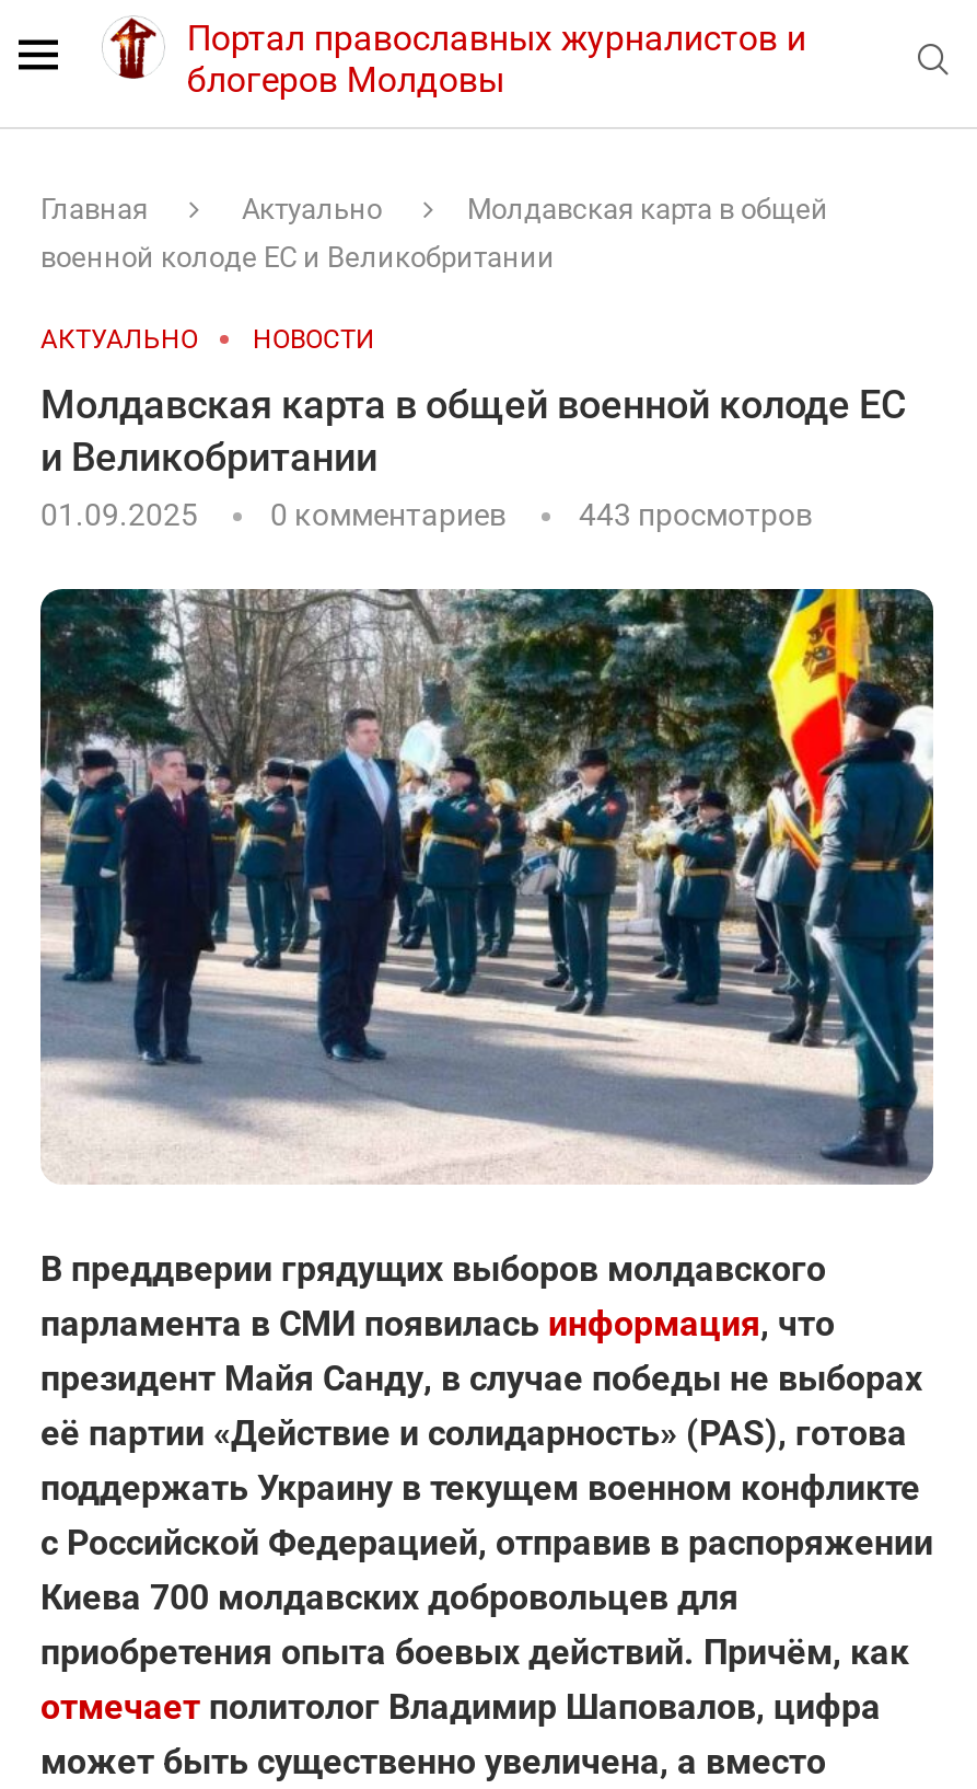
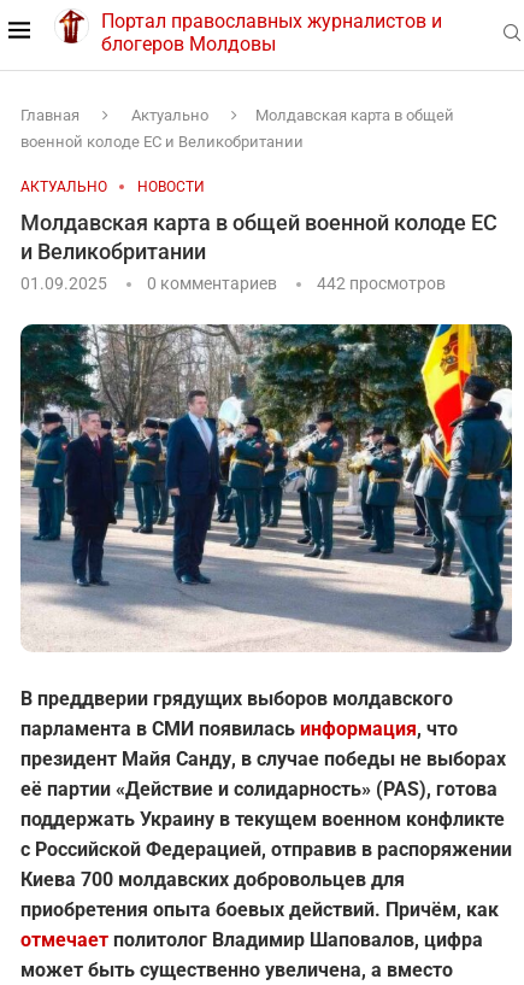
- 443 просмотров
+ 442 просмотров
